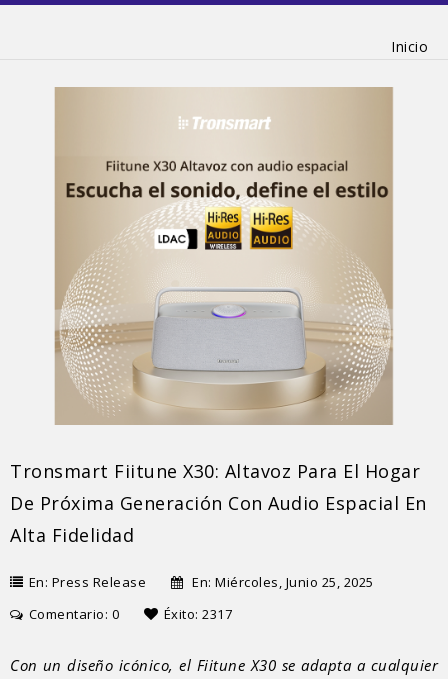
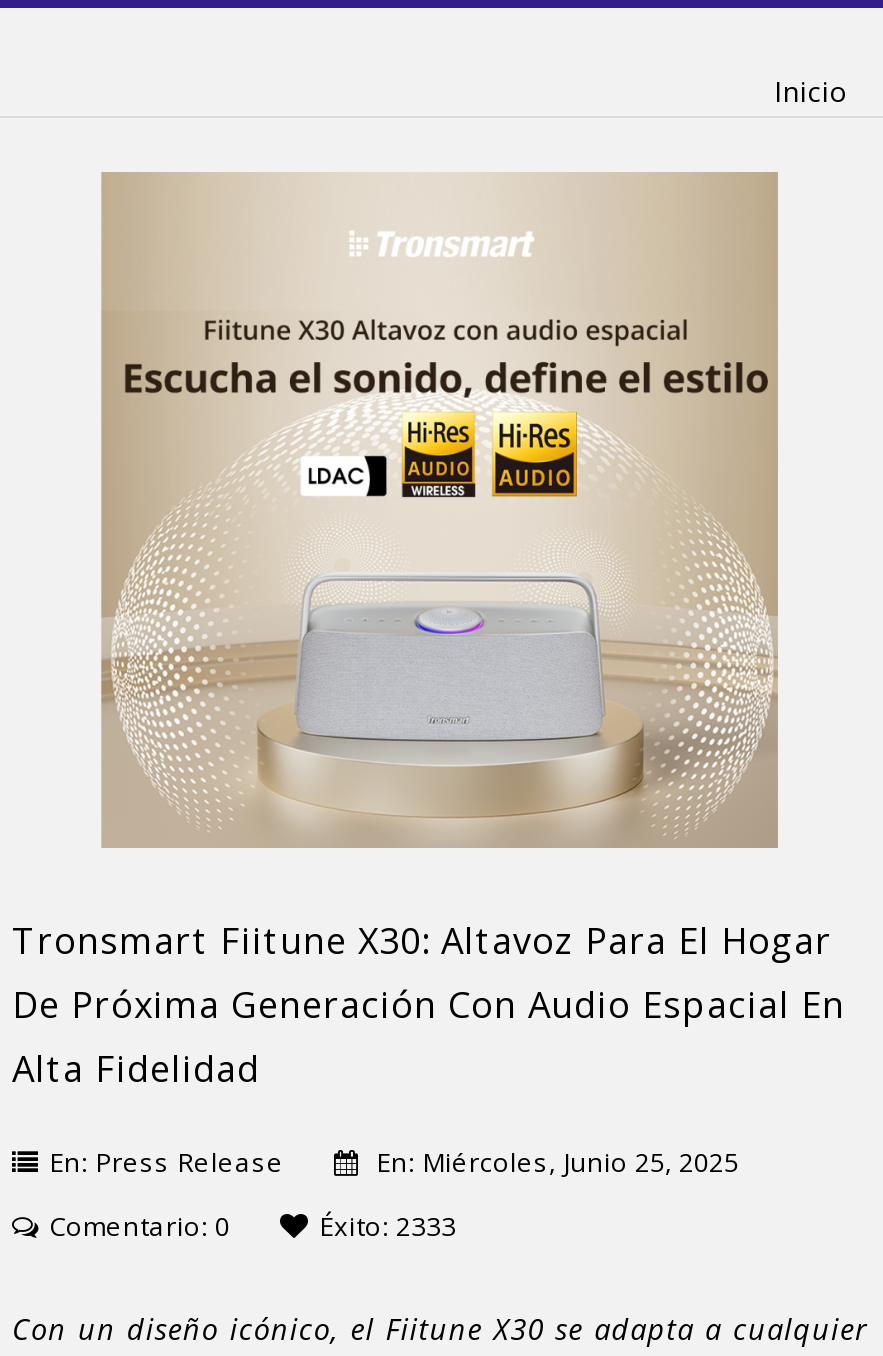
- Éxito: 2317
+ Éxito: 2333
